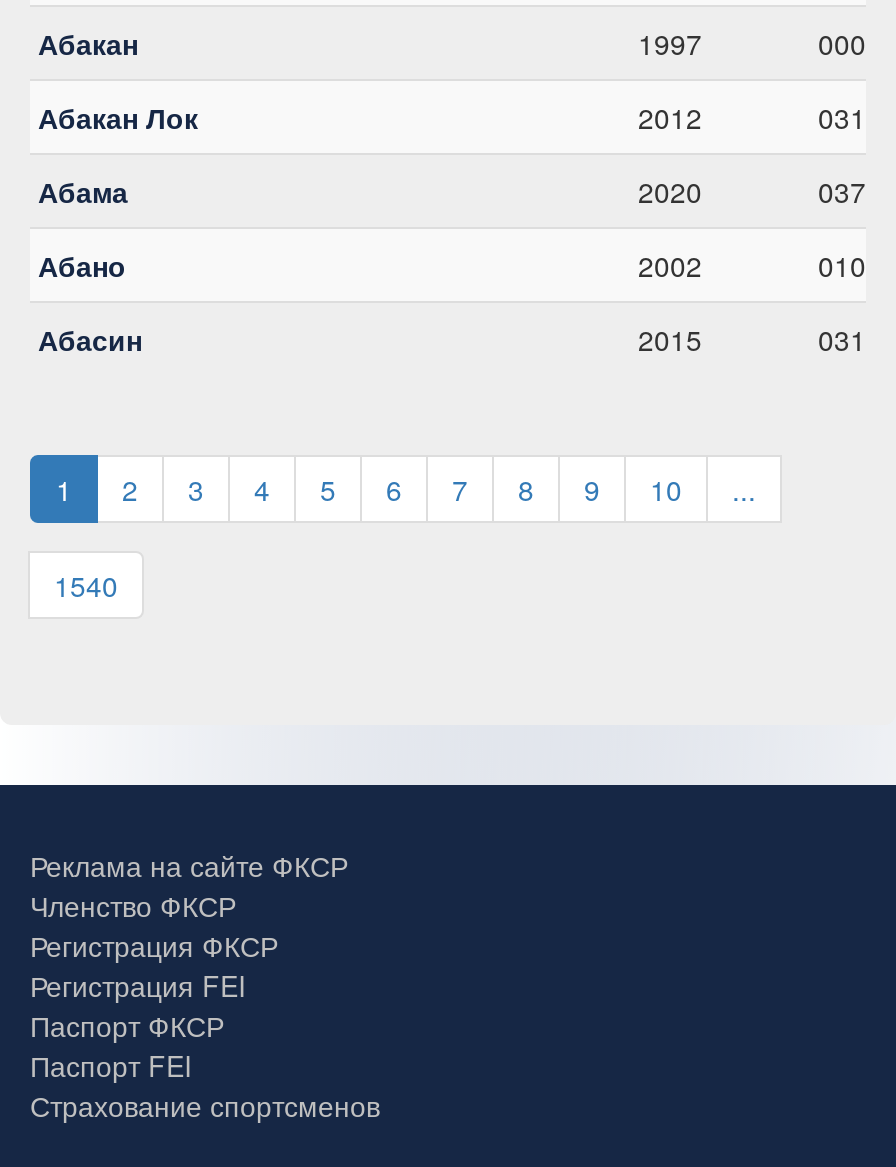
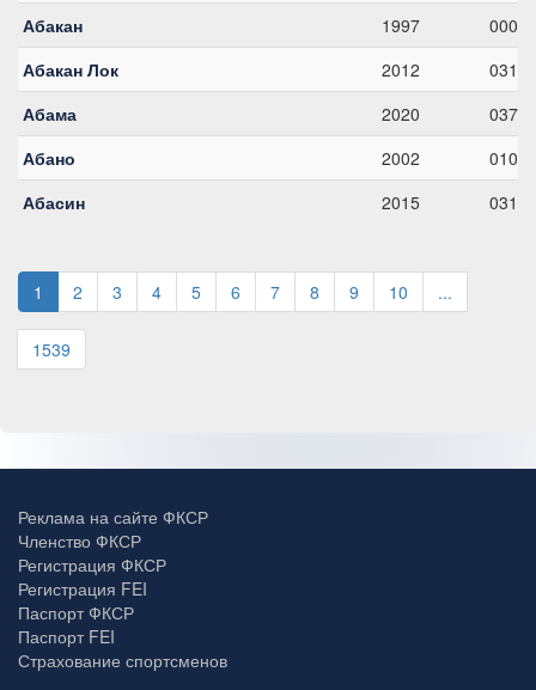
- 1540
+ 1539
